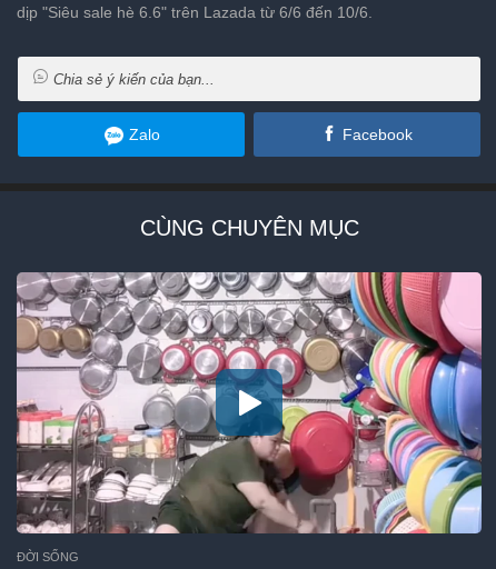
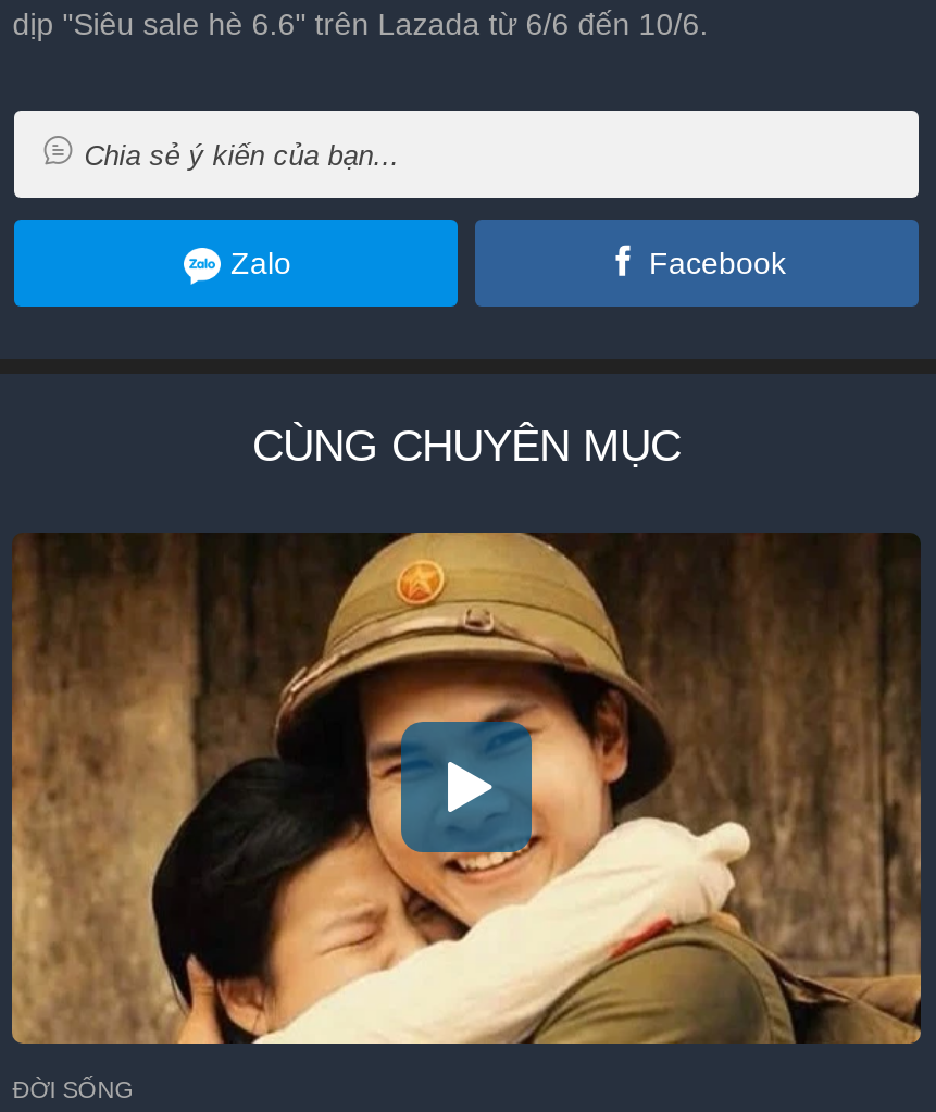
- [image]
+ [image]
